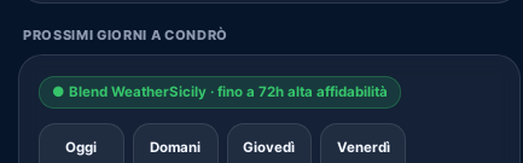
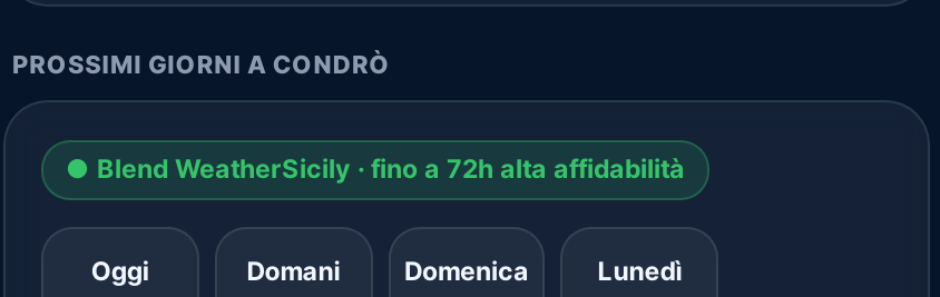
- Giovedì
+ Domenica

- Venerdì
+ Lunedì
